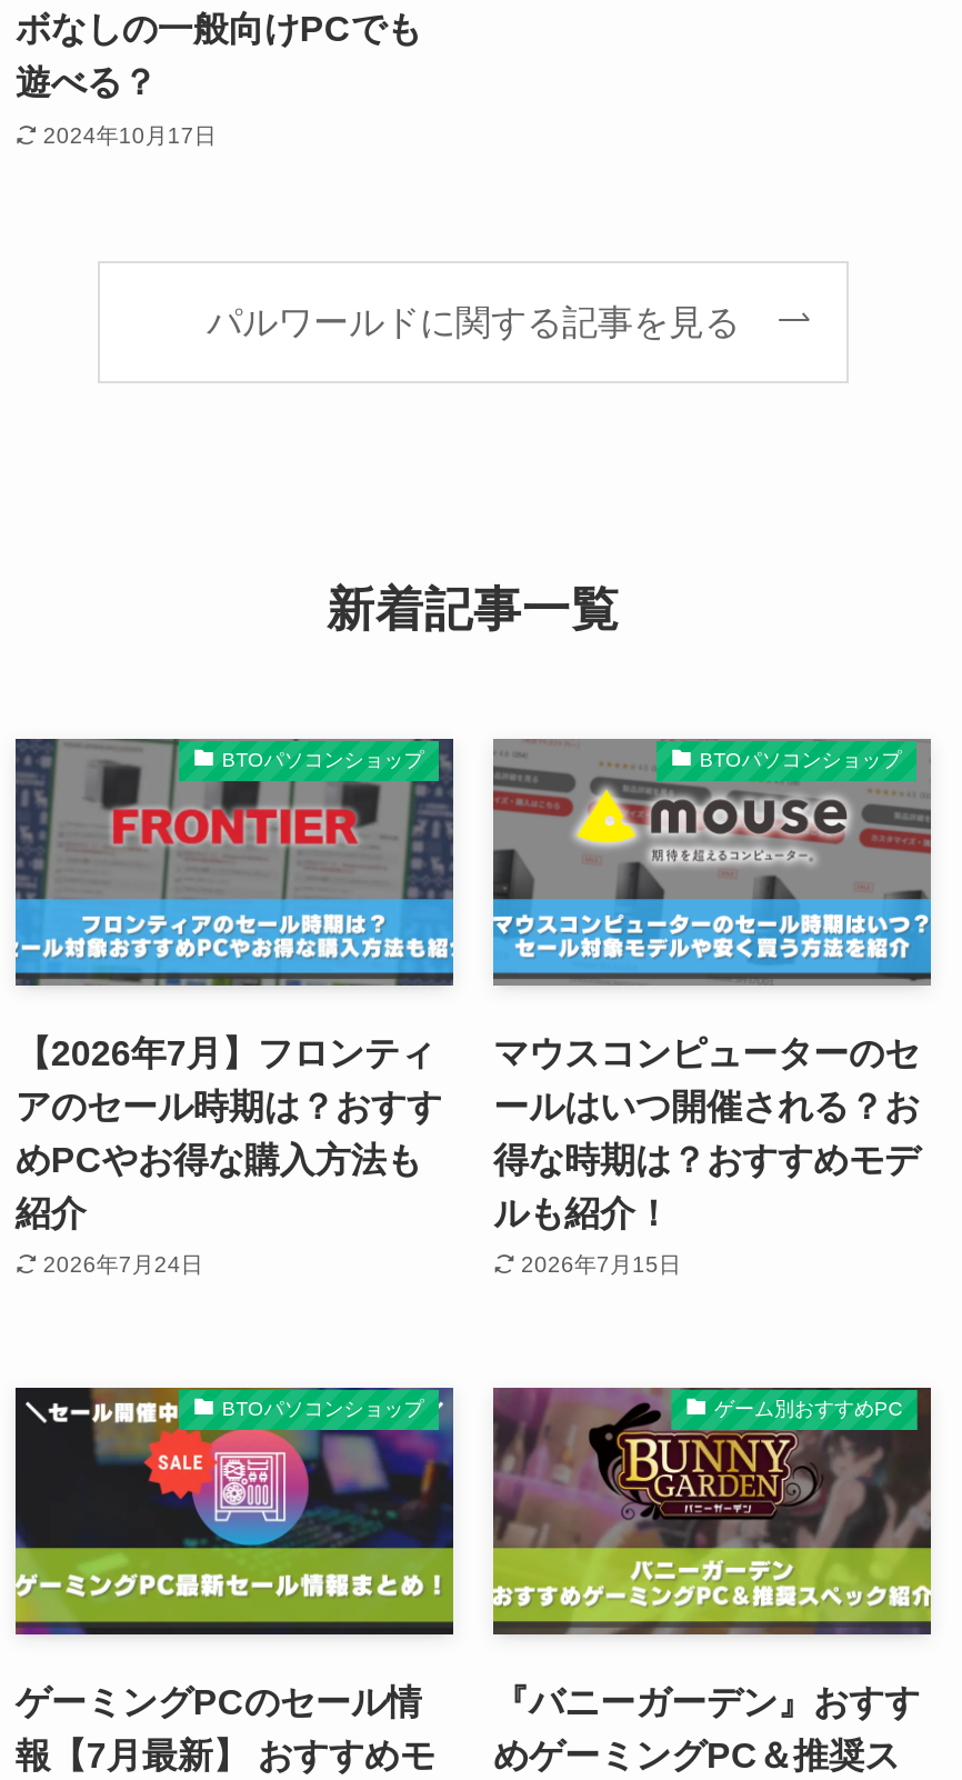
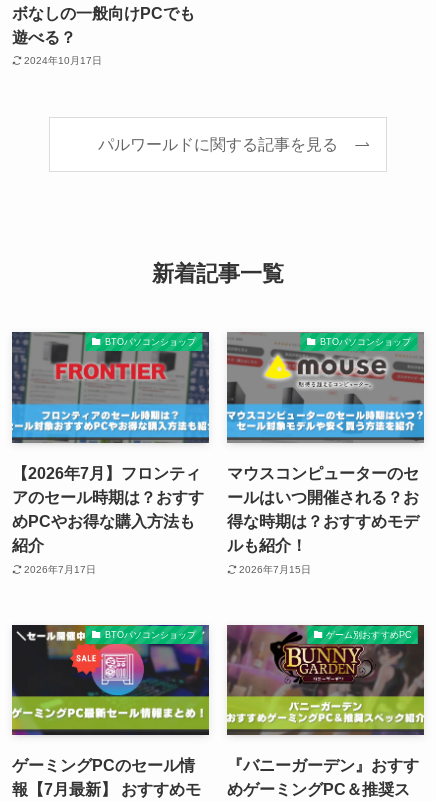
- 2026年7月24日
+ 2026年7月17日
